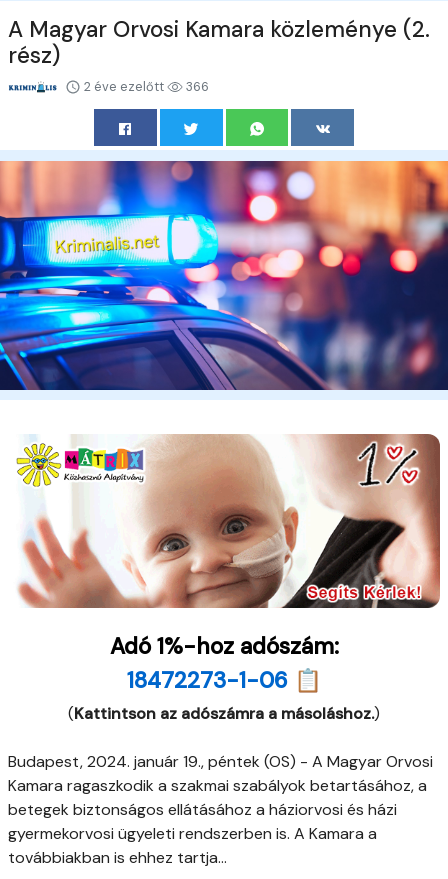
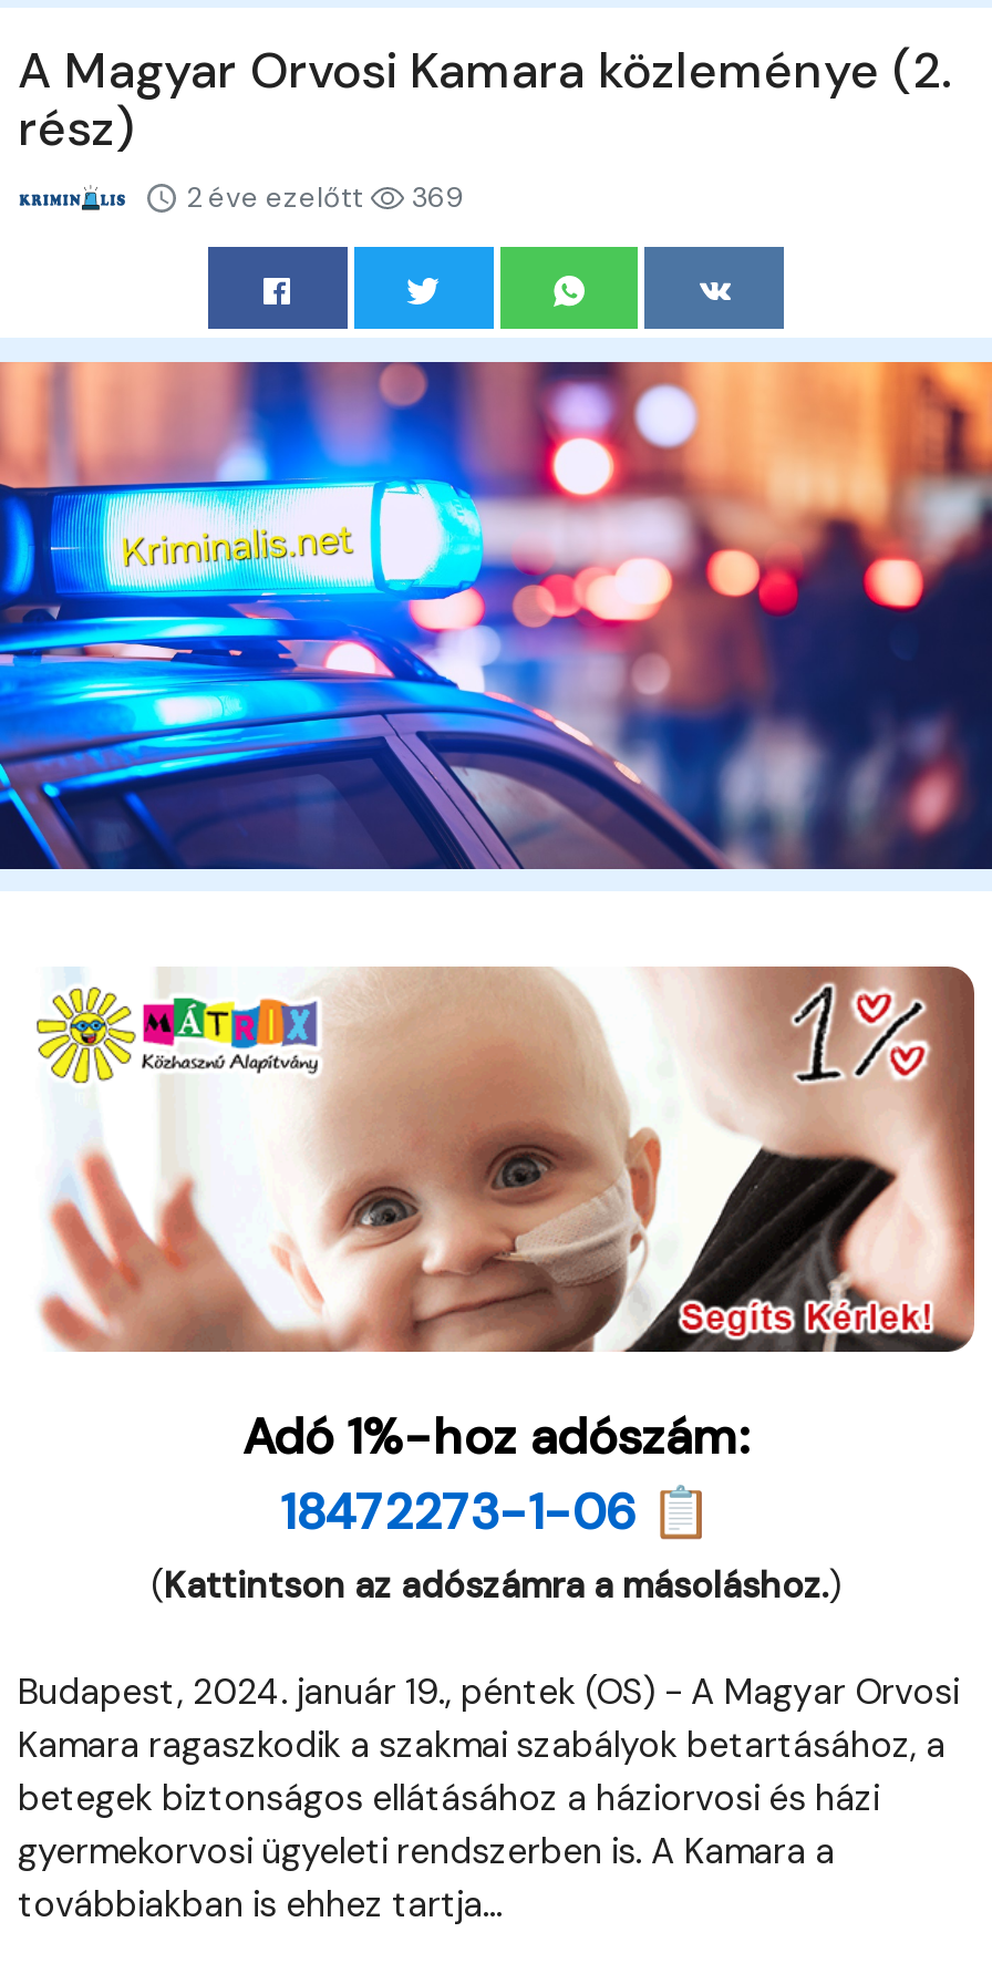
- 2 éve ezelőtt 366
+ 2 éve ezelőtt 369
